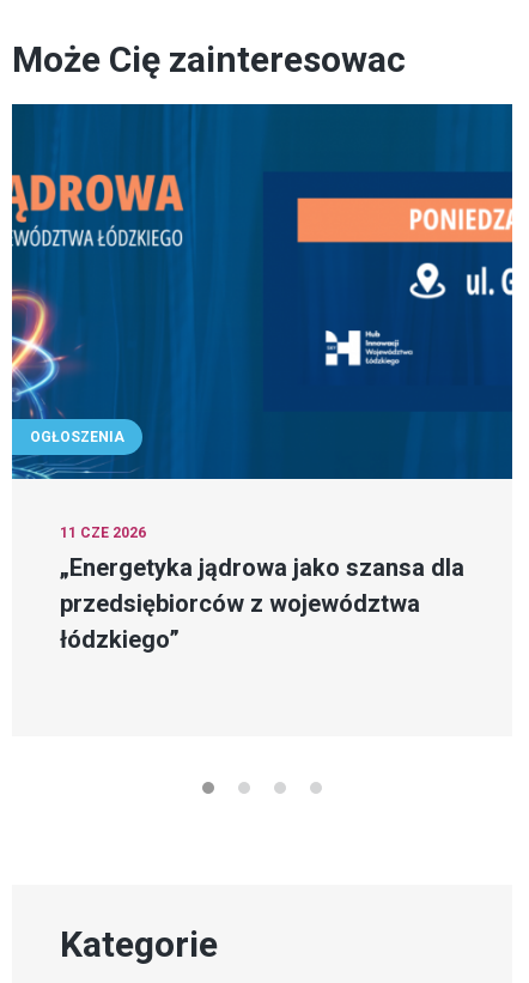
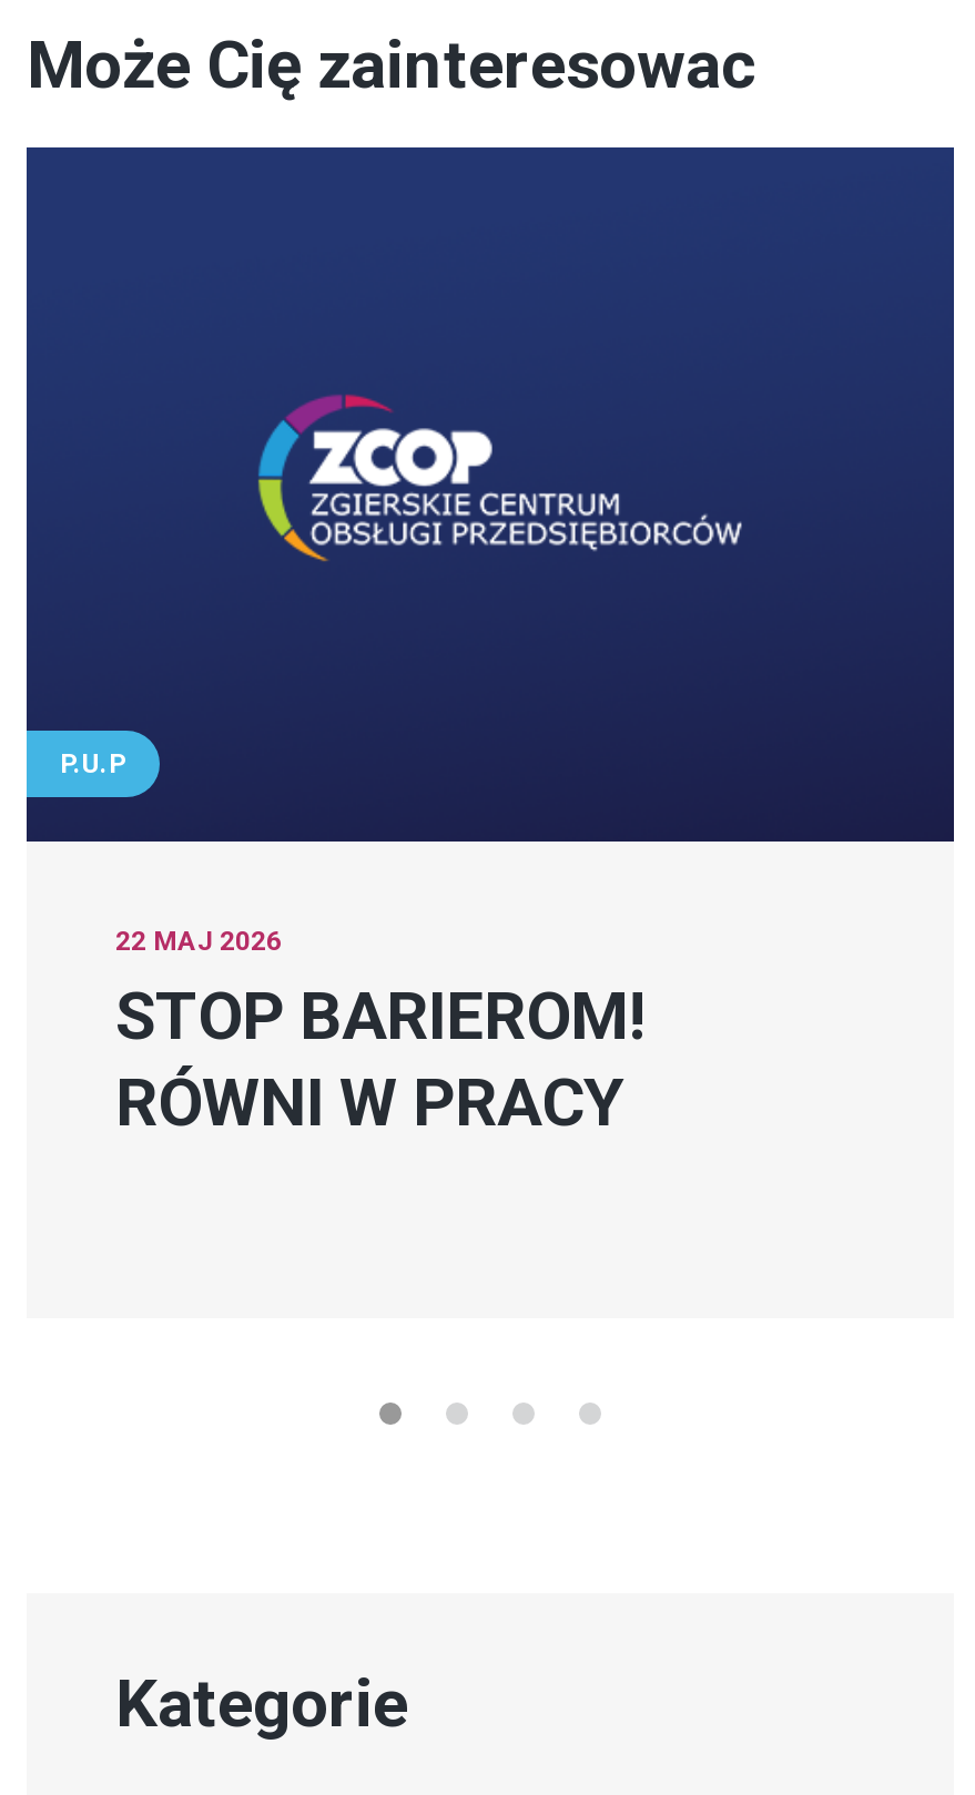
- [image]
- OGŁOSZENIA
+ [image]
+ P.U.P

- 11 CZE 2026
- „Energetyka jądrowa jako szansa dla
- przedsiębiorców z województwa
- łódzkiego”
+ 22 MAJ 2026
+ STOP BARIEROM!
+ RÓWNI W PRACY
